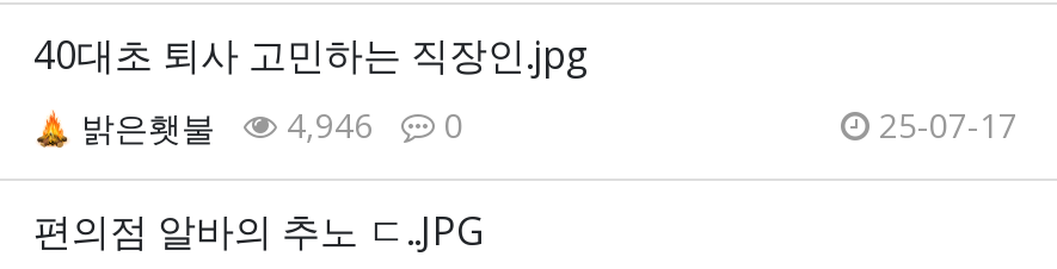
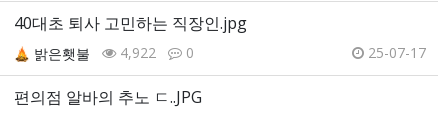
- 4,946
+ 4,922
